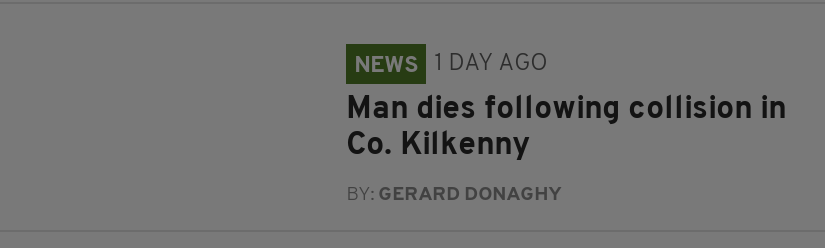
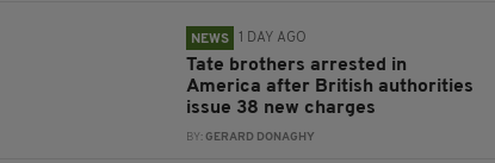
- Man dies following collision in
- Co. Kilkenny
+ Tate brothers arrested in
+ America after British authorities
+ issue 38 new charges
